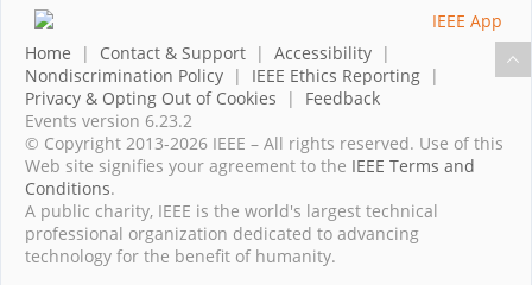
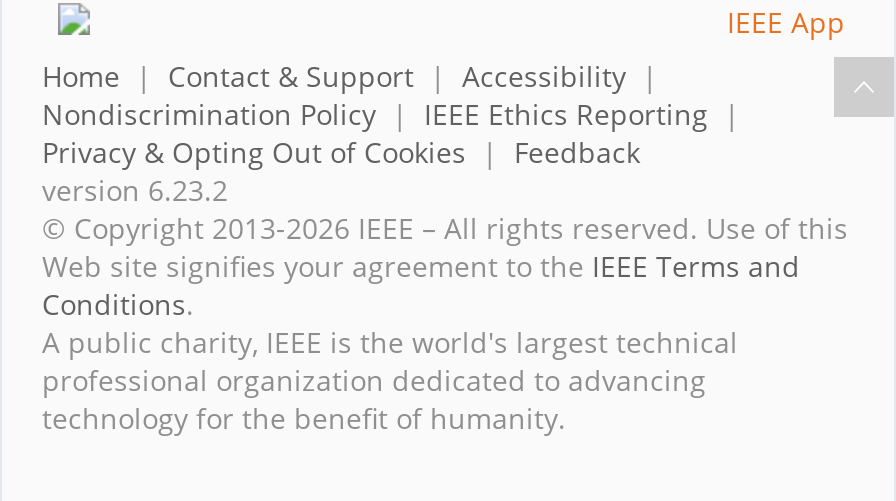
- Events version 6.23.2
+ version 6.23.2
